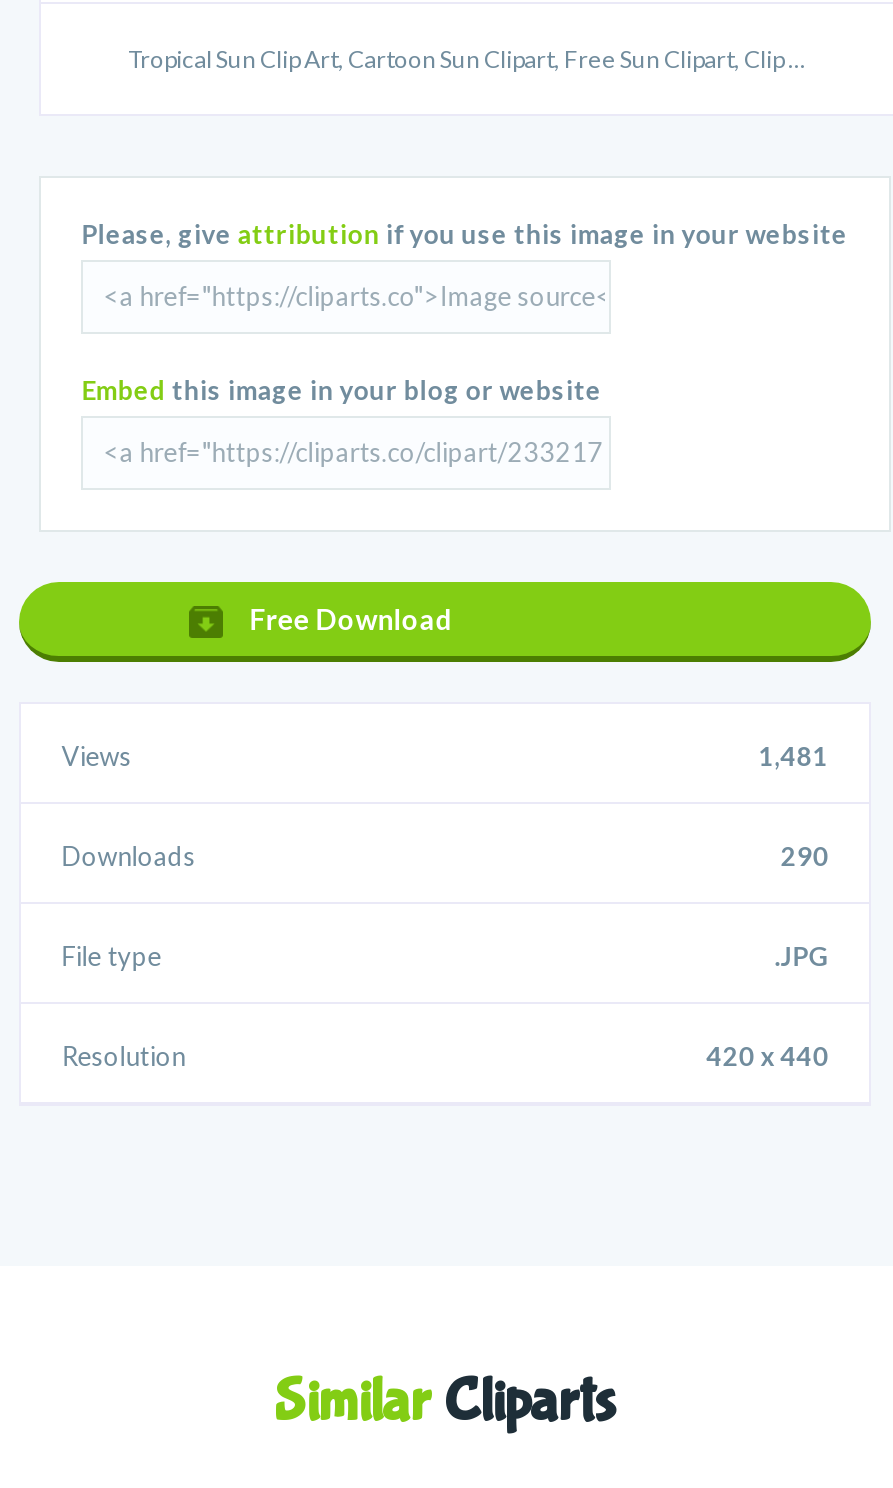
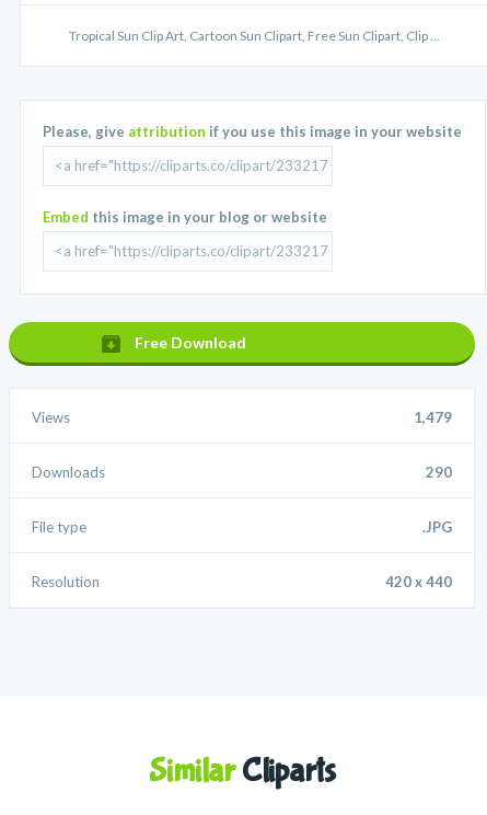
- 1,481
+ 1,479
